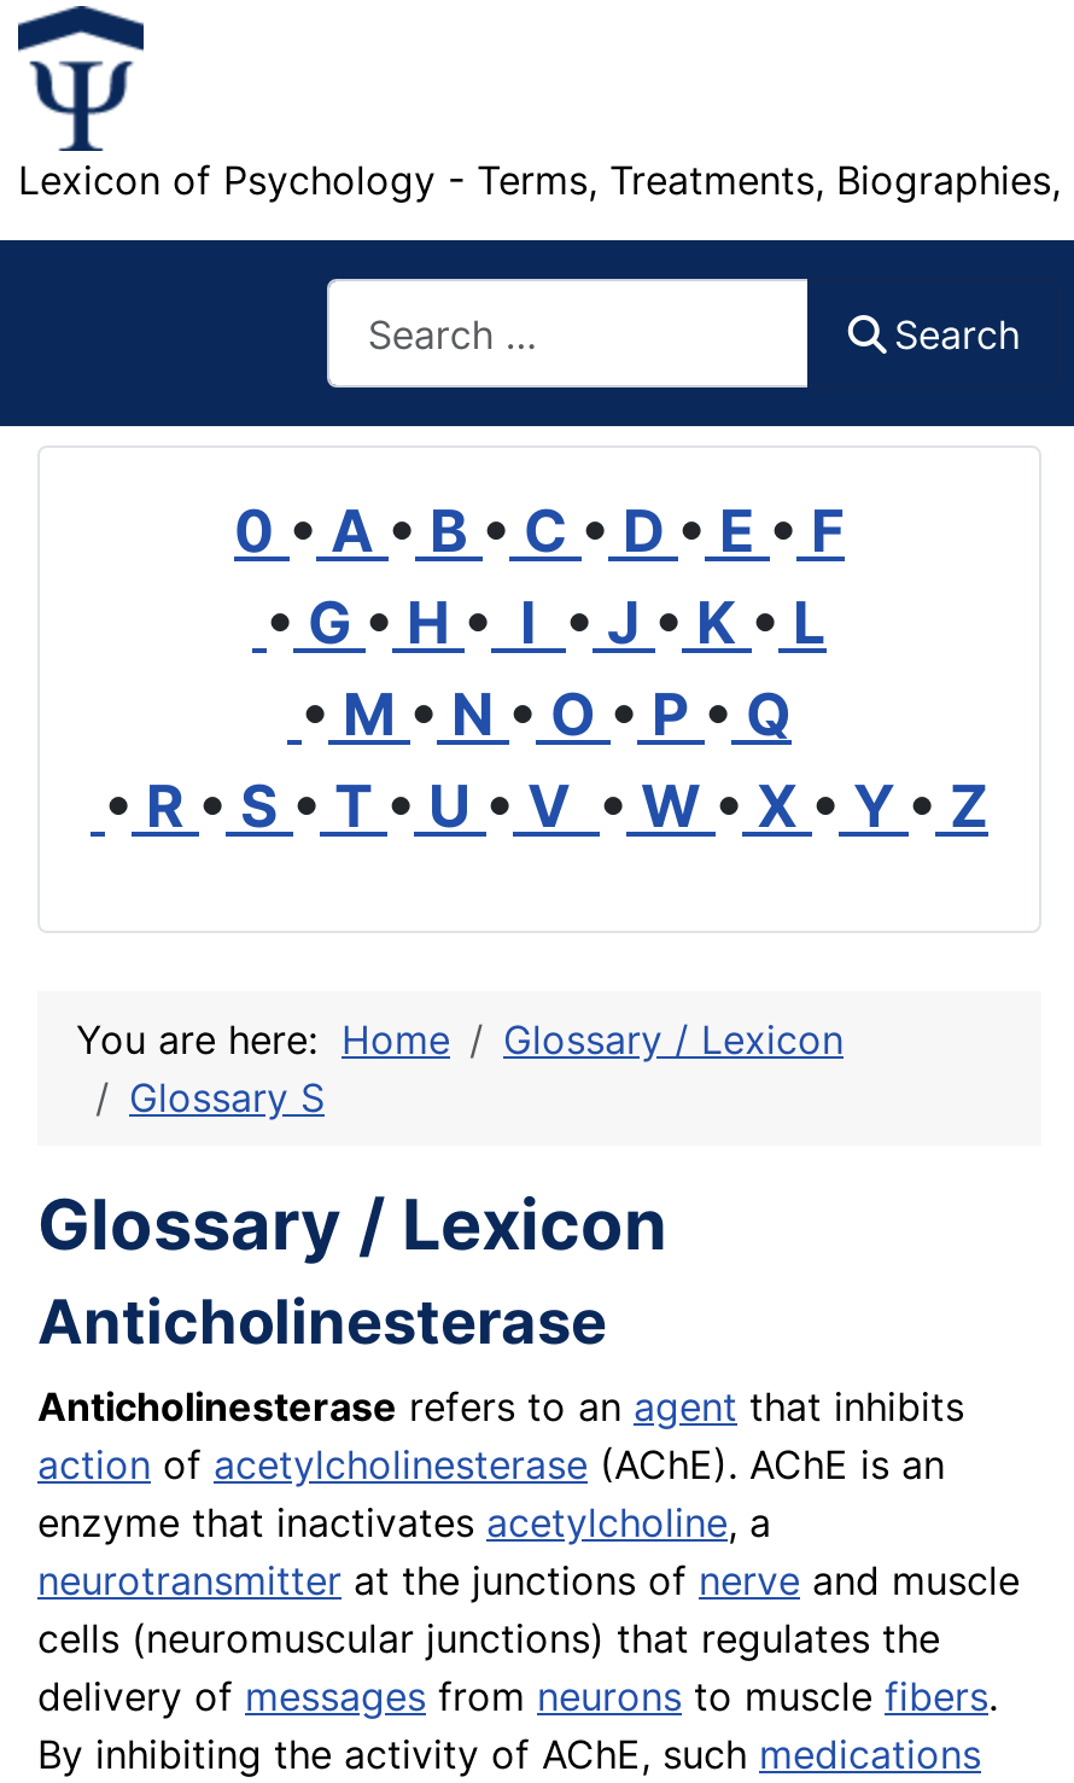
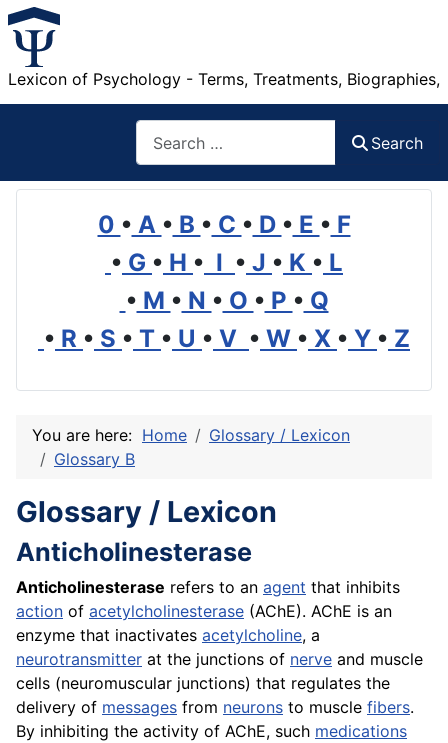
- Glossary S
+ Glossary B
